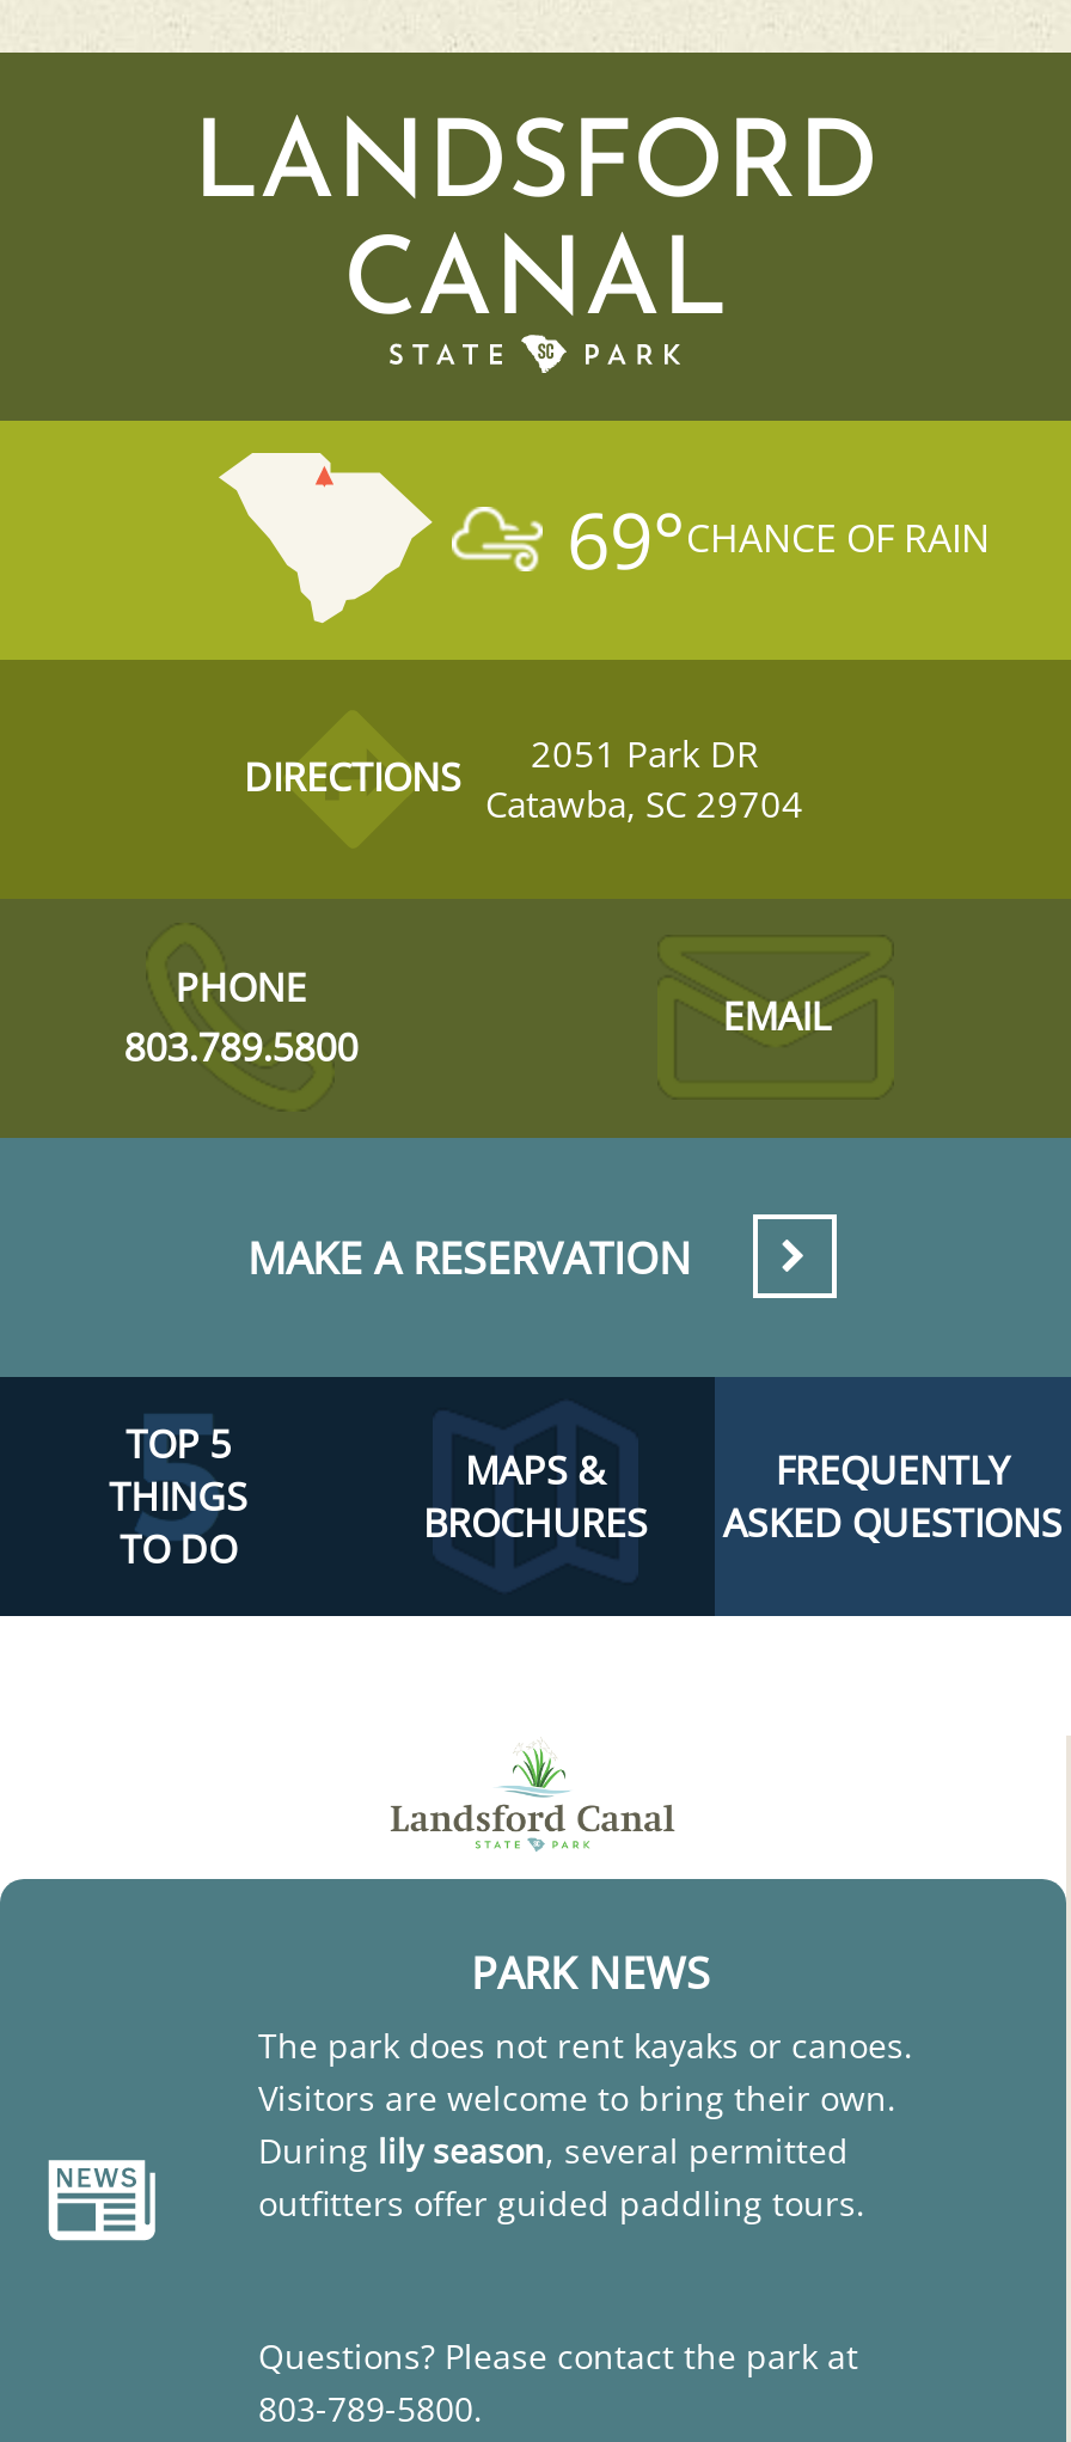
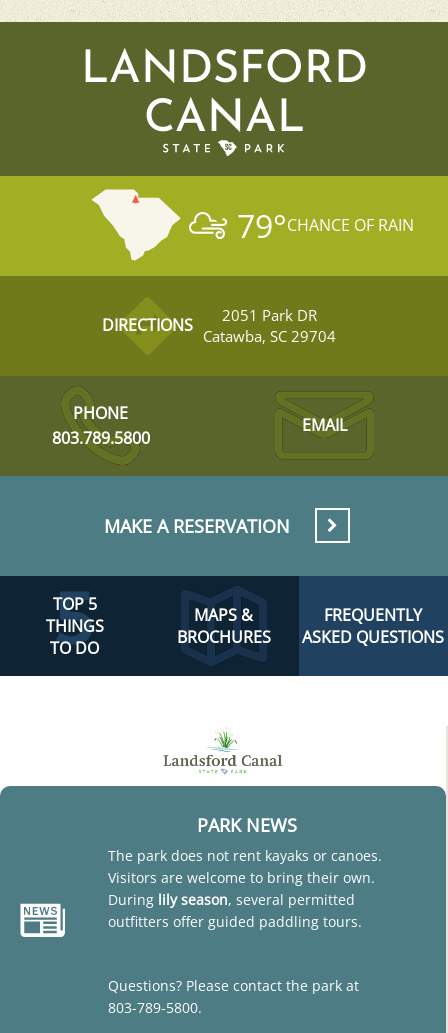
- 69°CHANCE OF RAIN
+ 79°CHANCE OF RAIN
